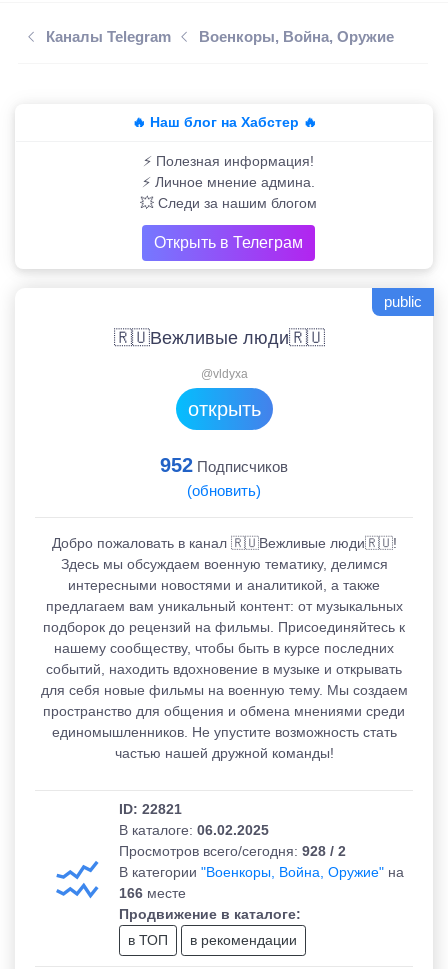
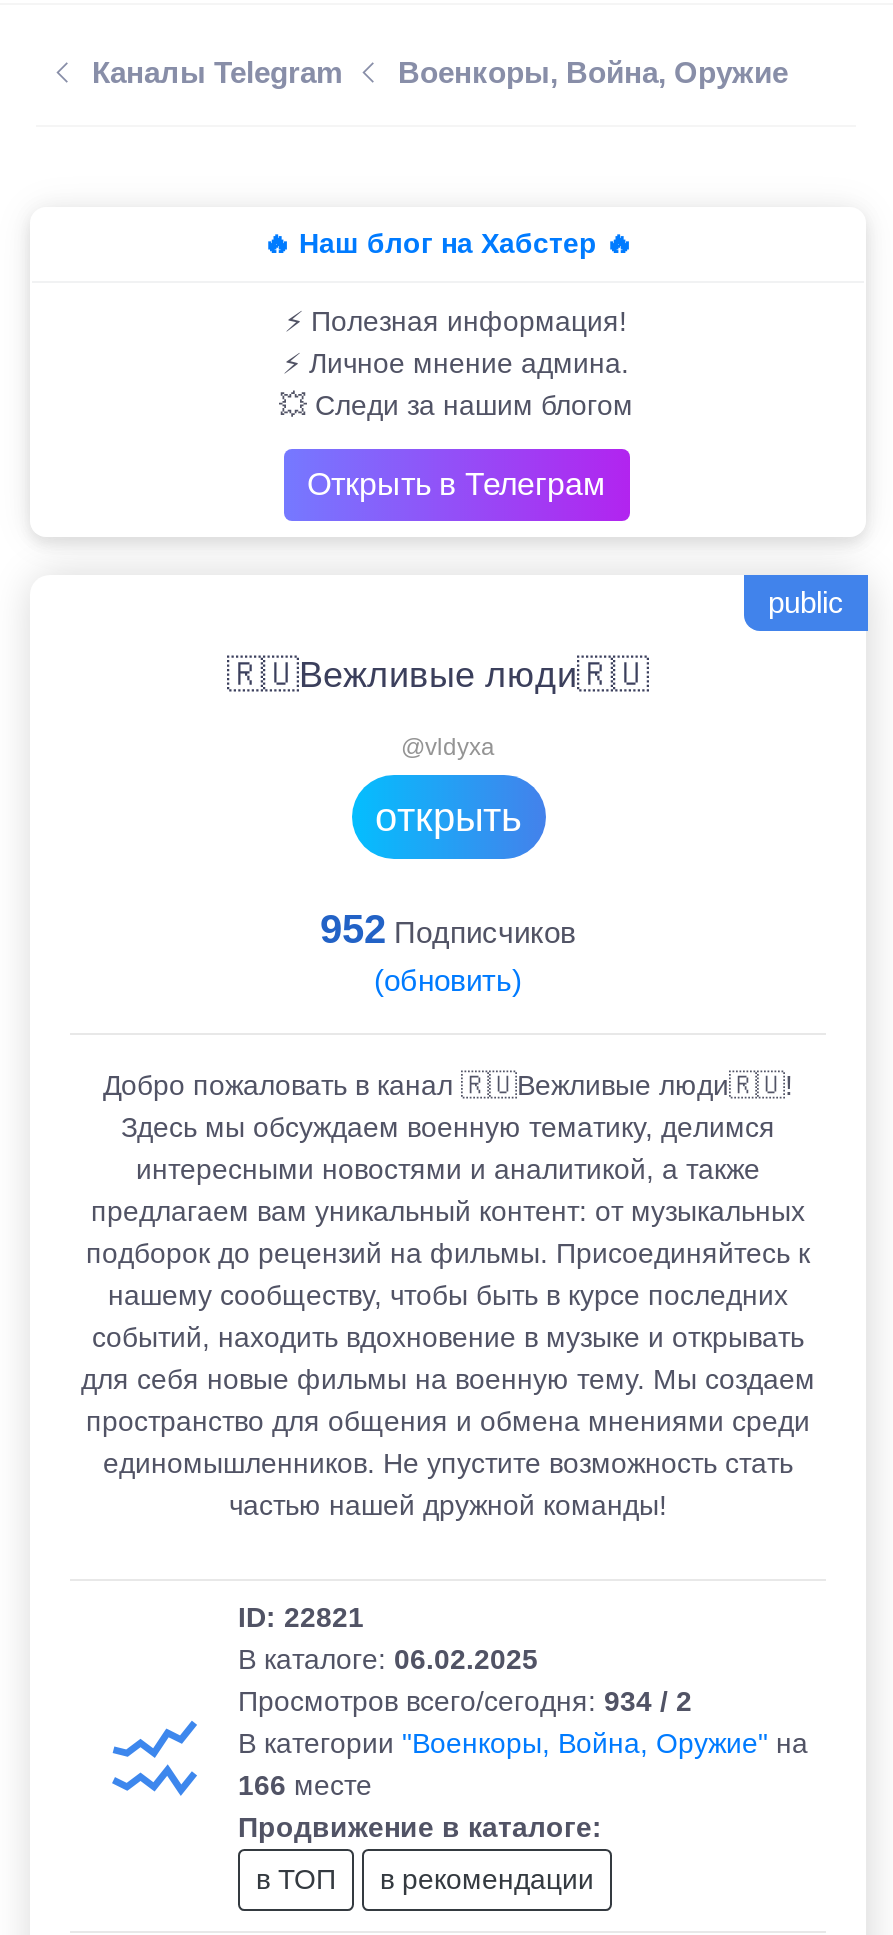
- Просмотров всего/сегодня: 928 / 2
+ Просмотров всего/сегодня: 934 / 2
